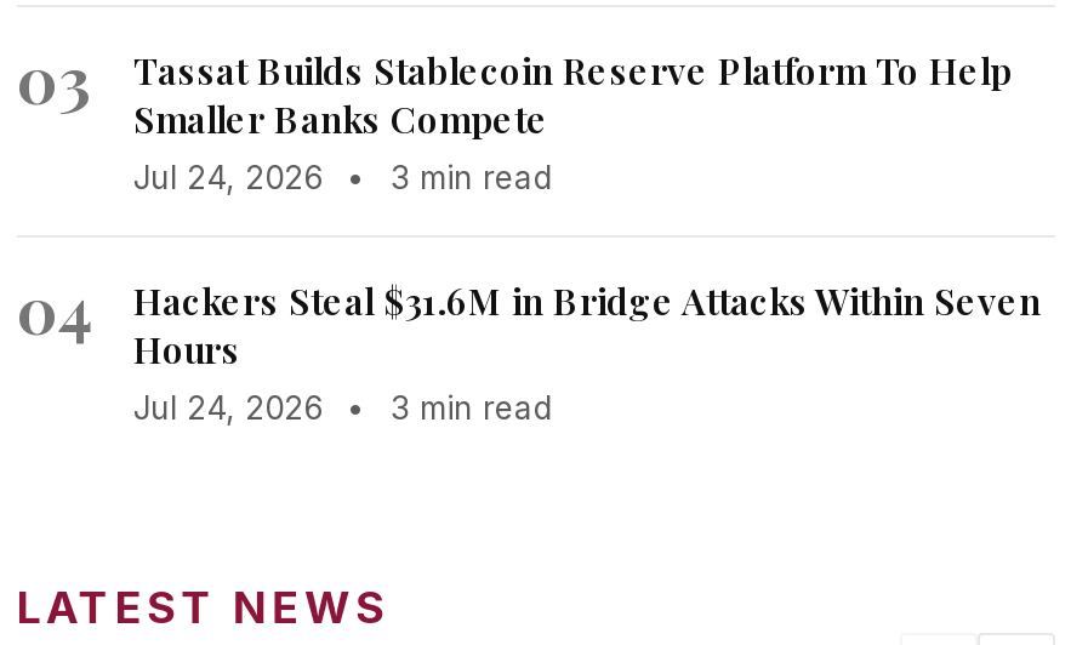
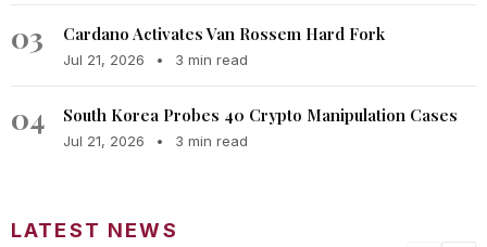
- Tassat Builds Stablecoin Reserve Platform To Help
- Smaller Banks Compete
- Jul 24, 2026 • 3 min read
+ Cardano Activates Van Rossem Hard Fork
+ Jul 21, 2026 • 3 min read

- Hackers Steal $31.6M in Bridge Attacks Within Seven
- Hours
- Jul 24, 2026 • 3 min read
+ South Korea Probes 40 Crypto Manipulation Cases
+ Jul 21, 2026 • 3 min read
